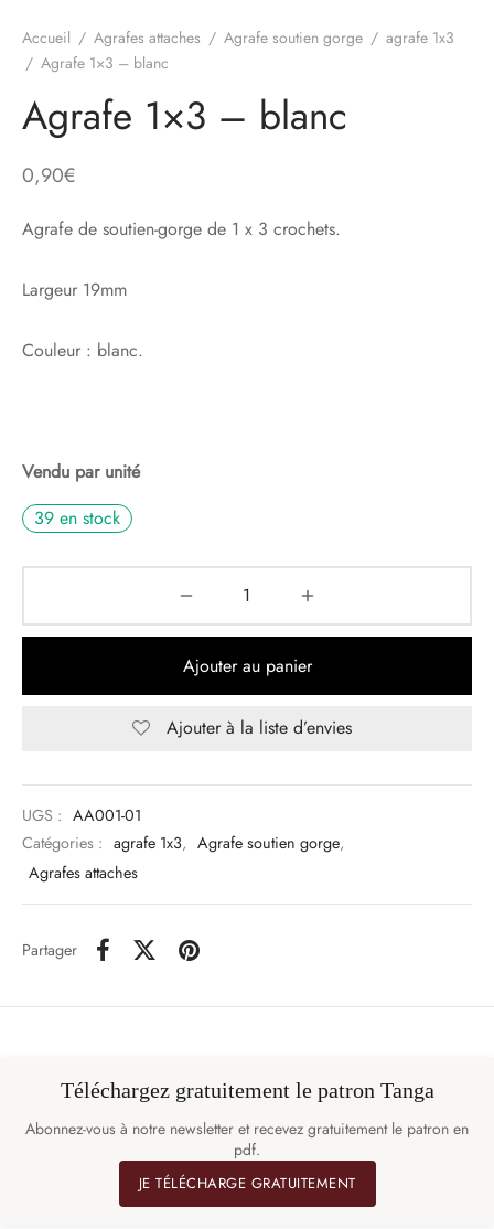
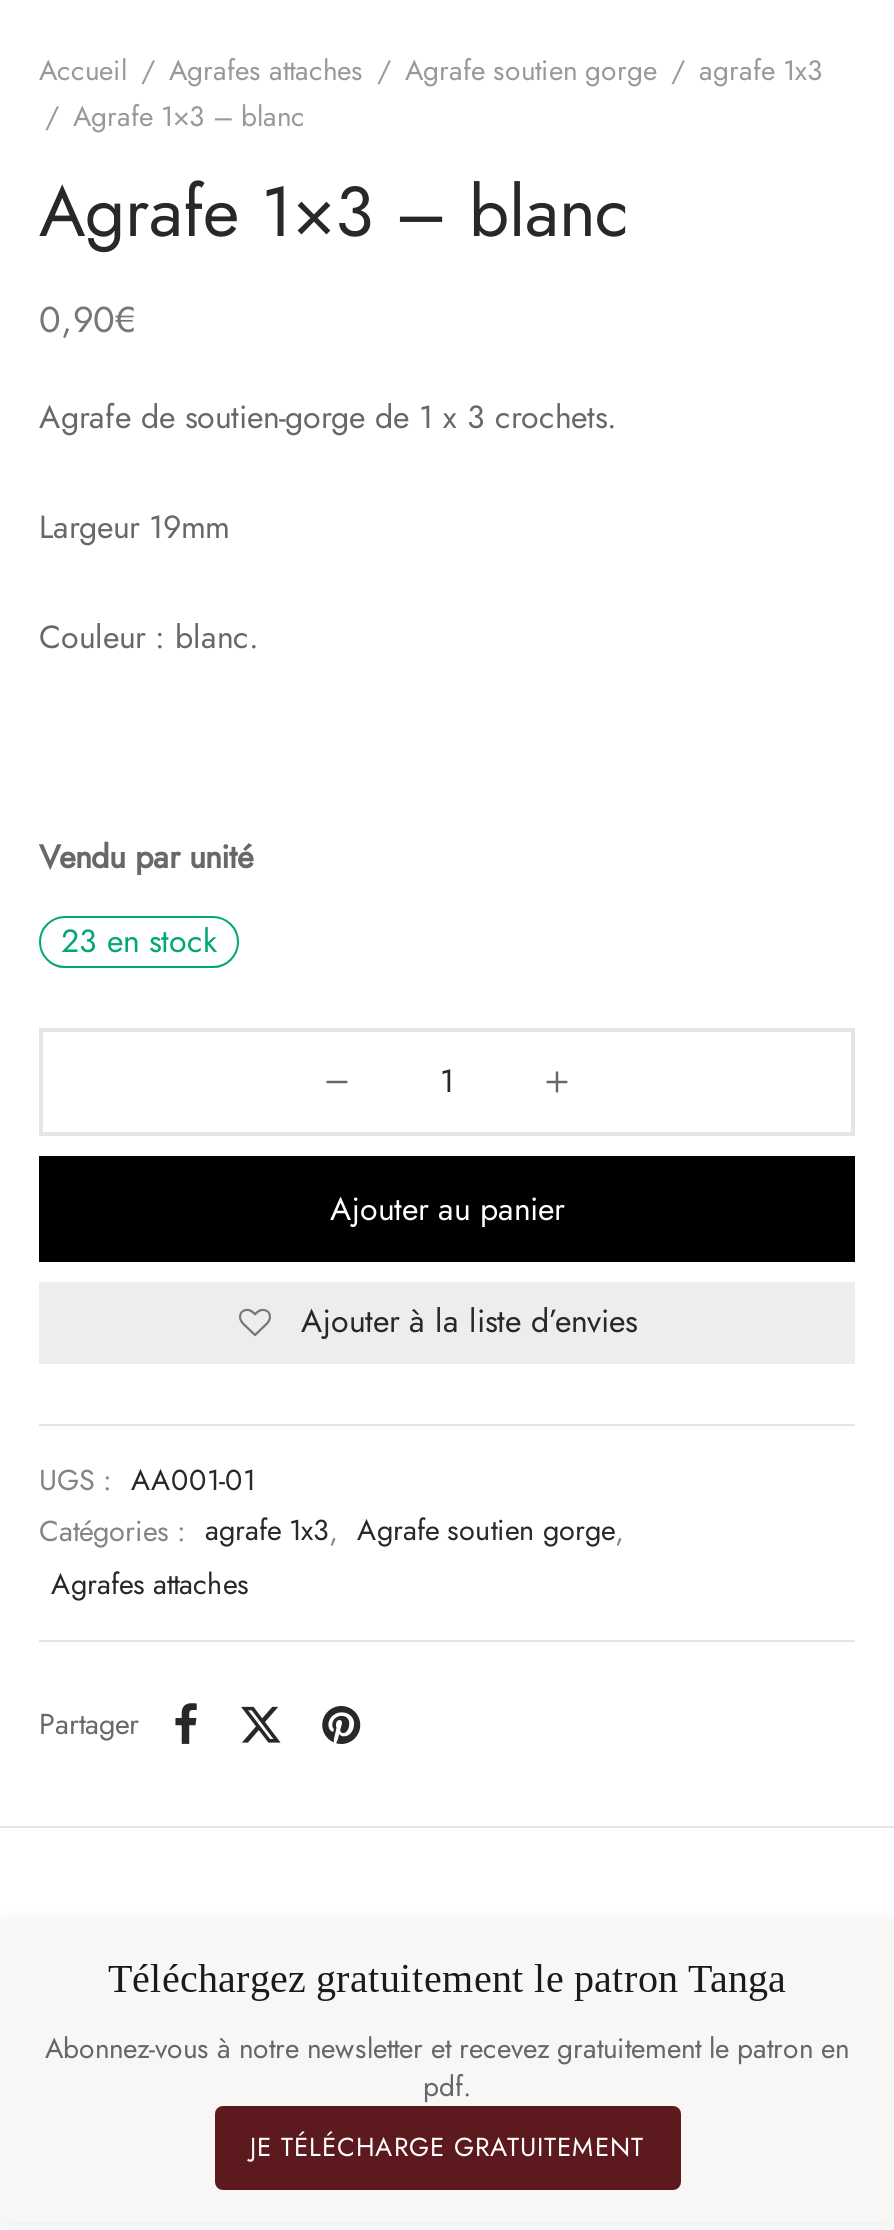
- 39 en stock
+ 23 en stock
